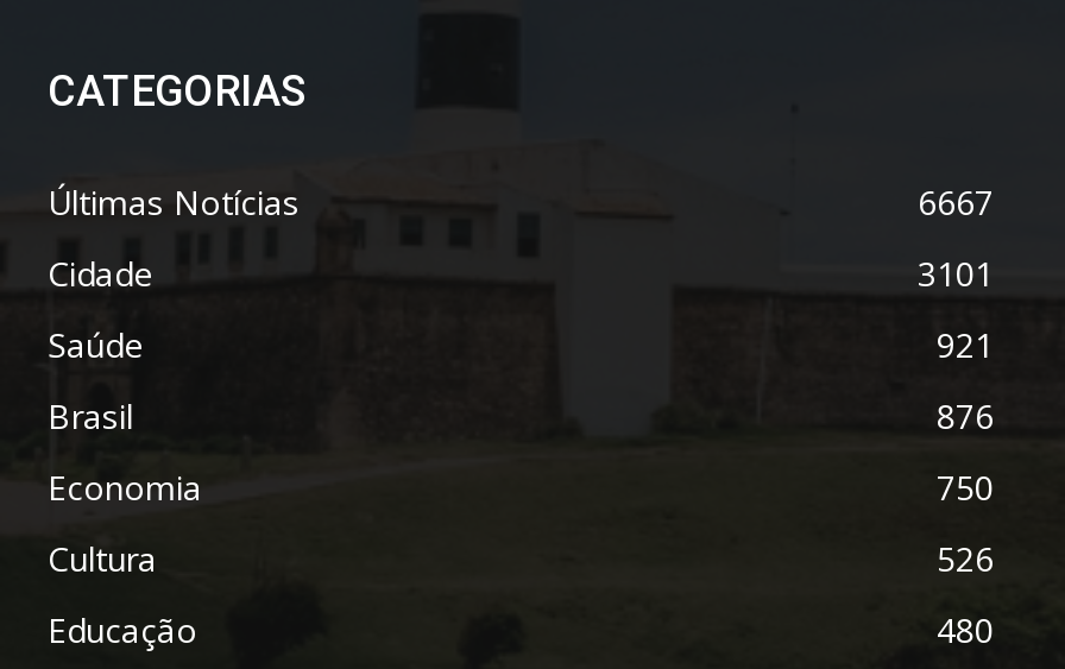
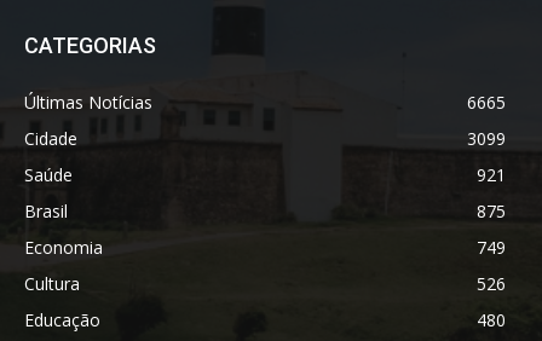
- 6667
+ 6665

- 3101
+ 3099

- 876
+ 875

- 750
+ 749
